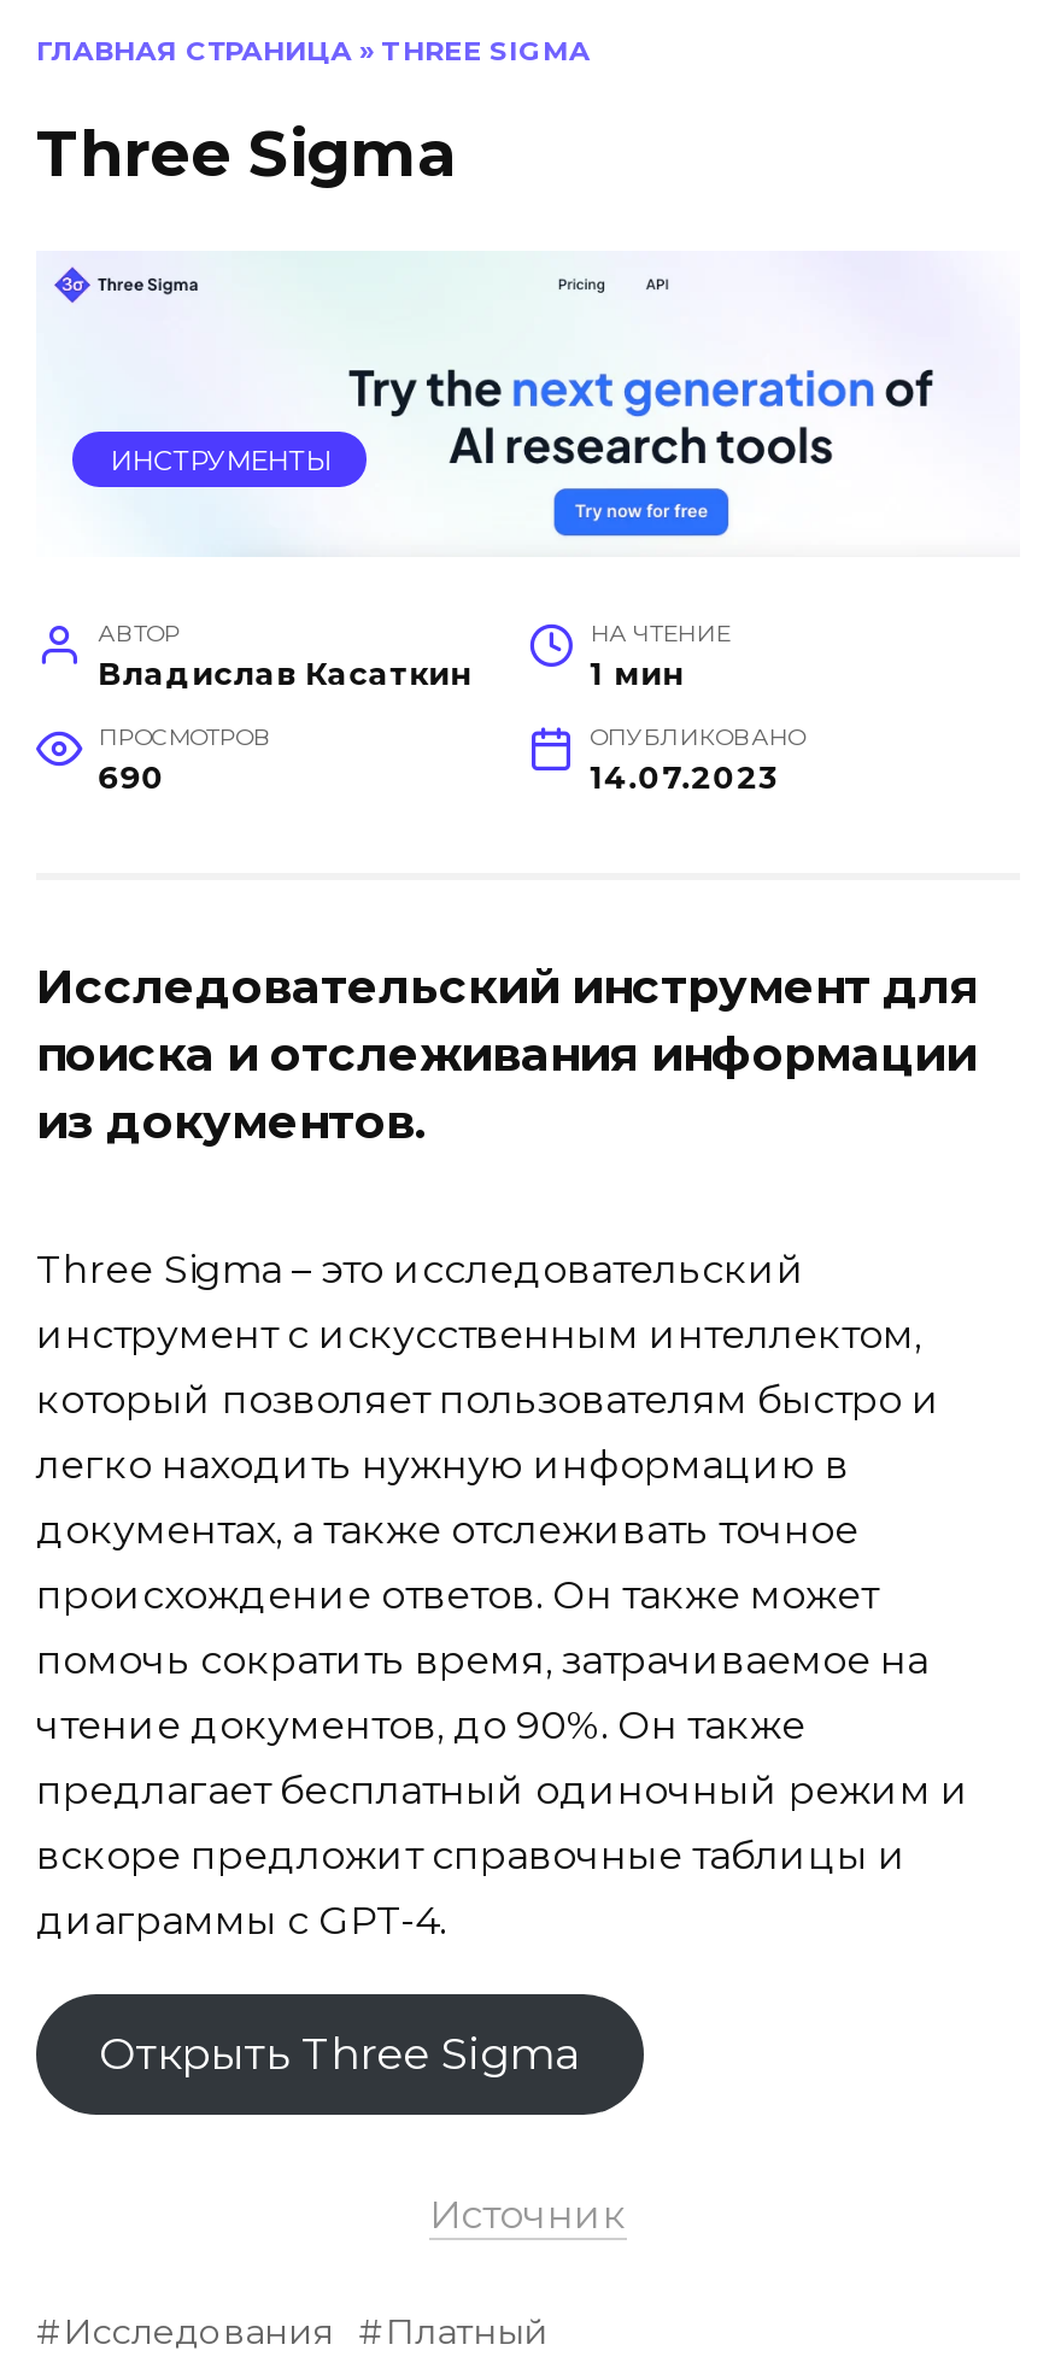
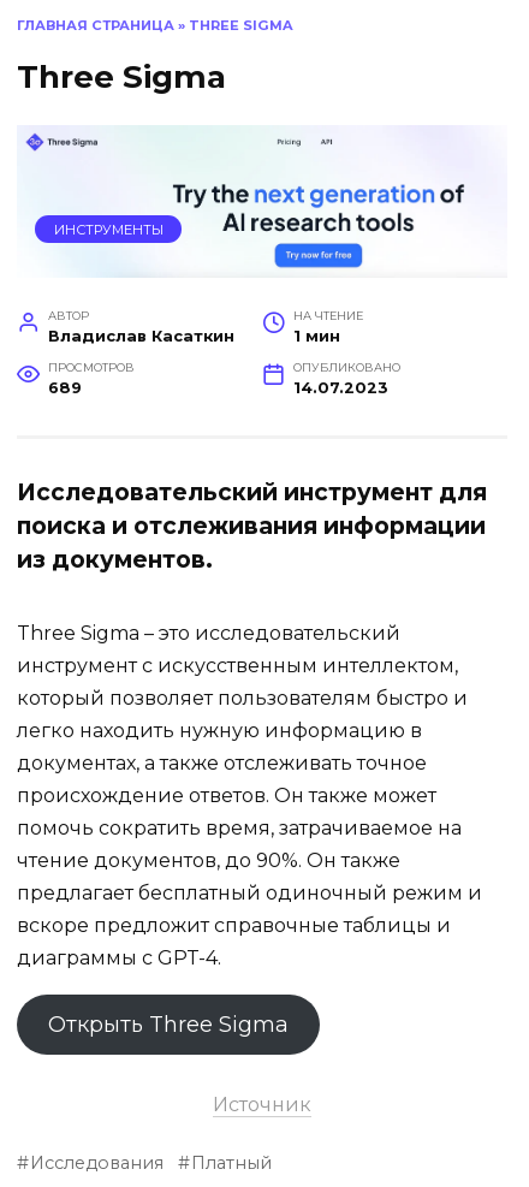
- 690
+ 689
